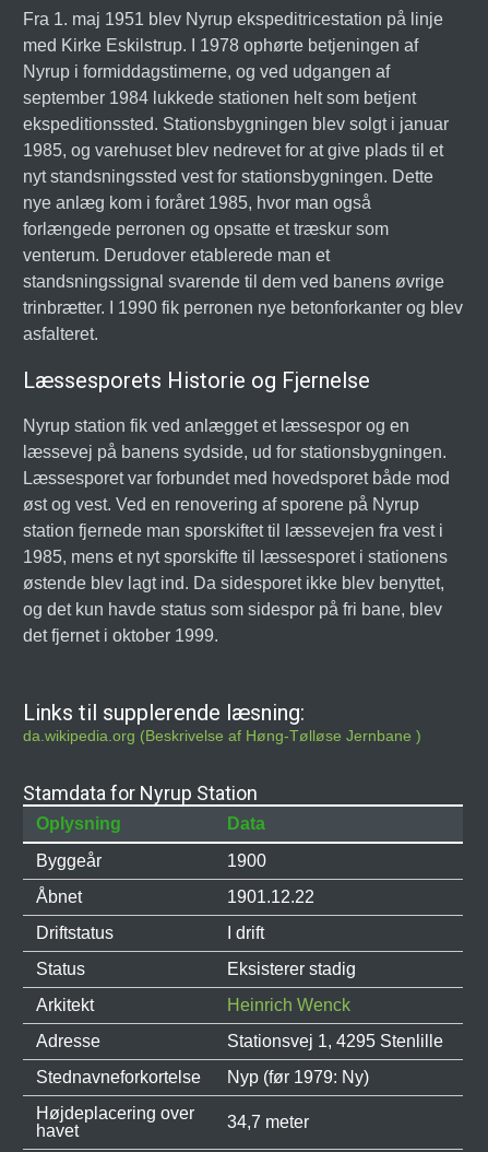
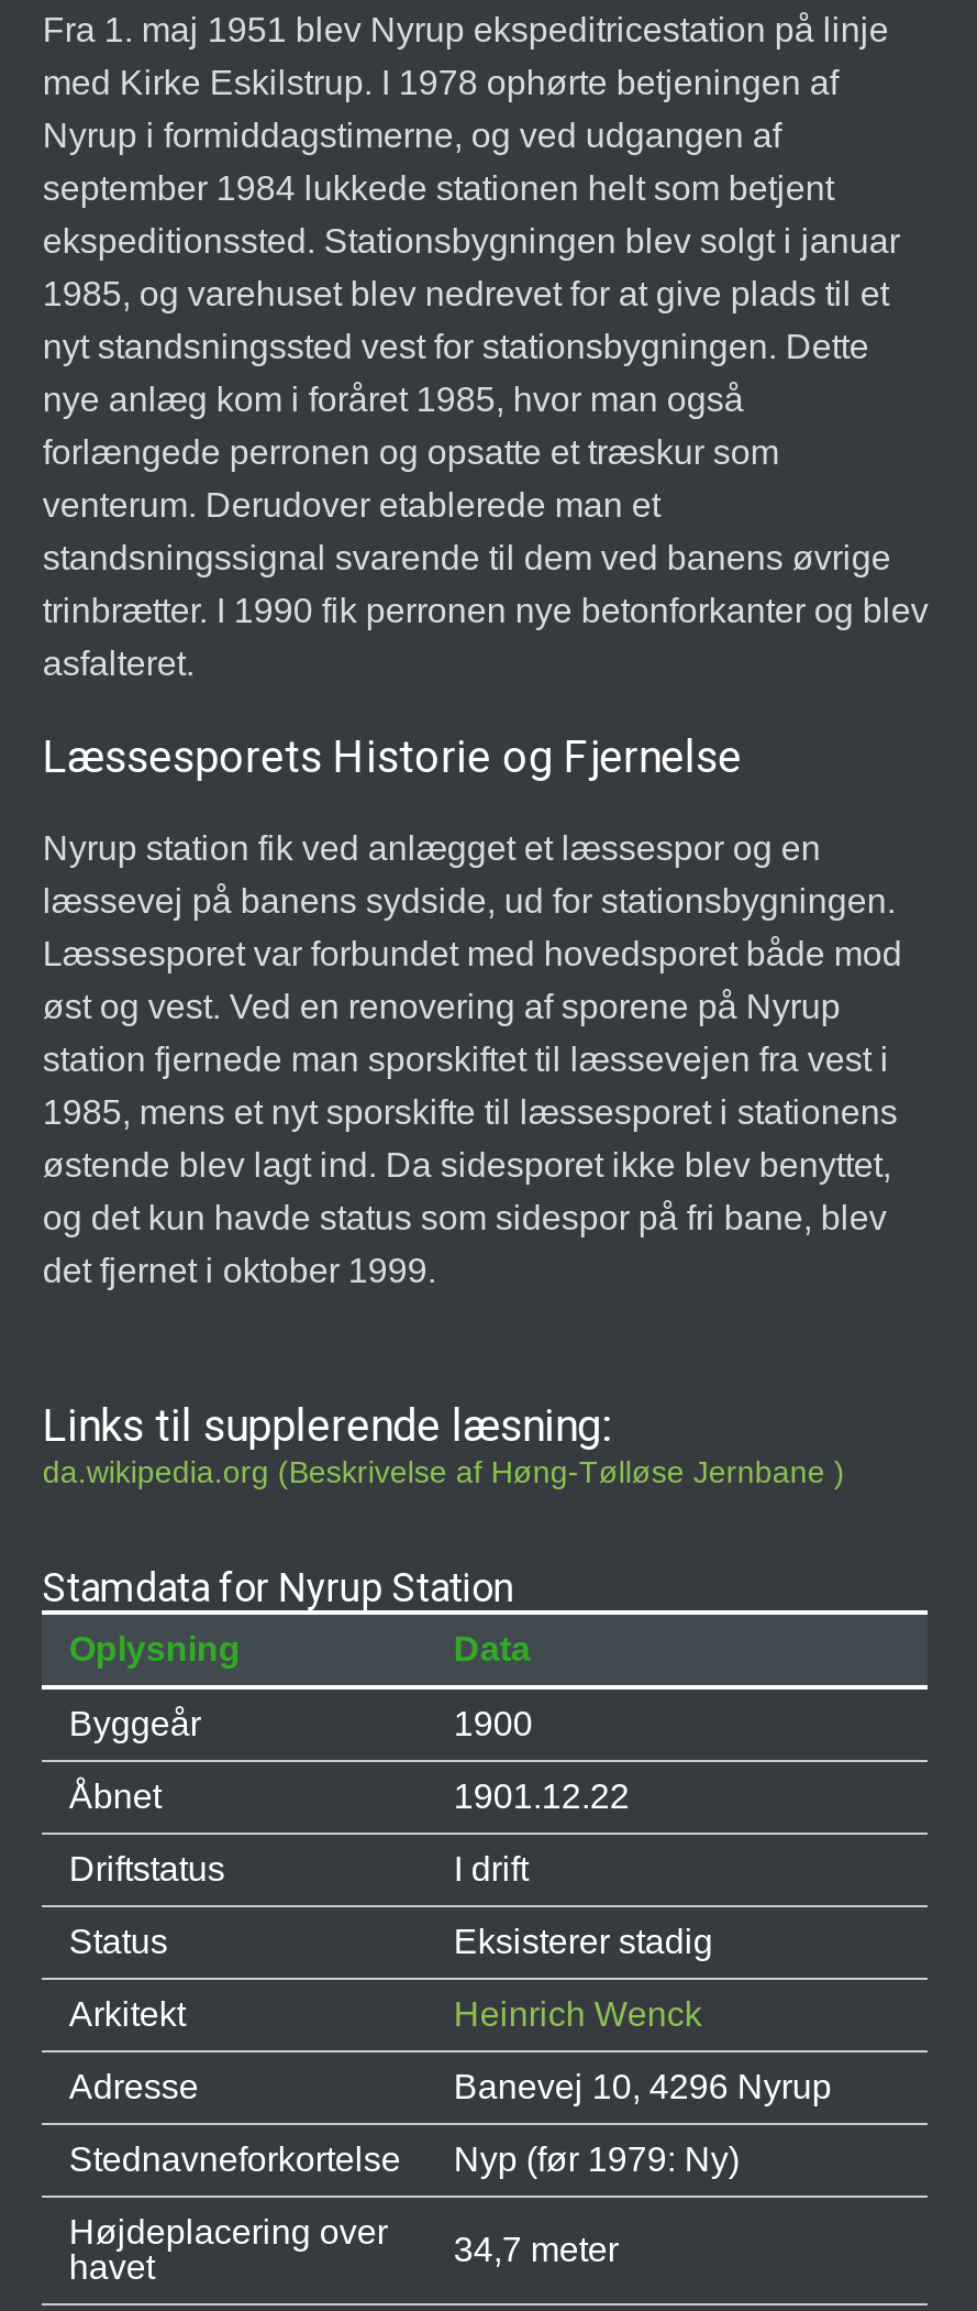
- Stationsvej 1, 4295 Stenlille
+ Banevej 10, 4296 Nyrup
